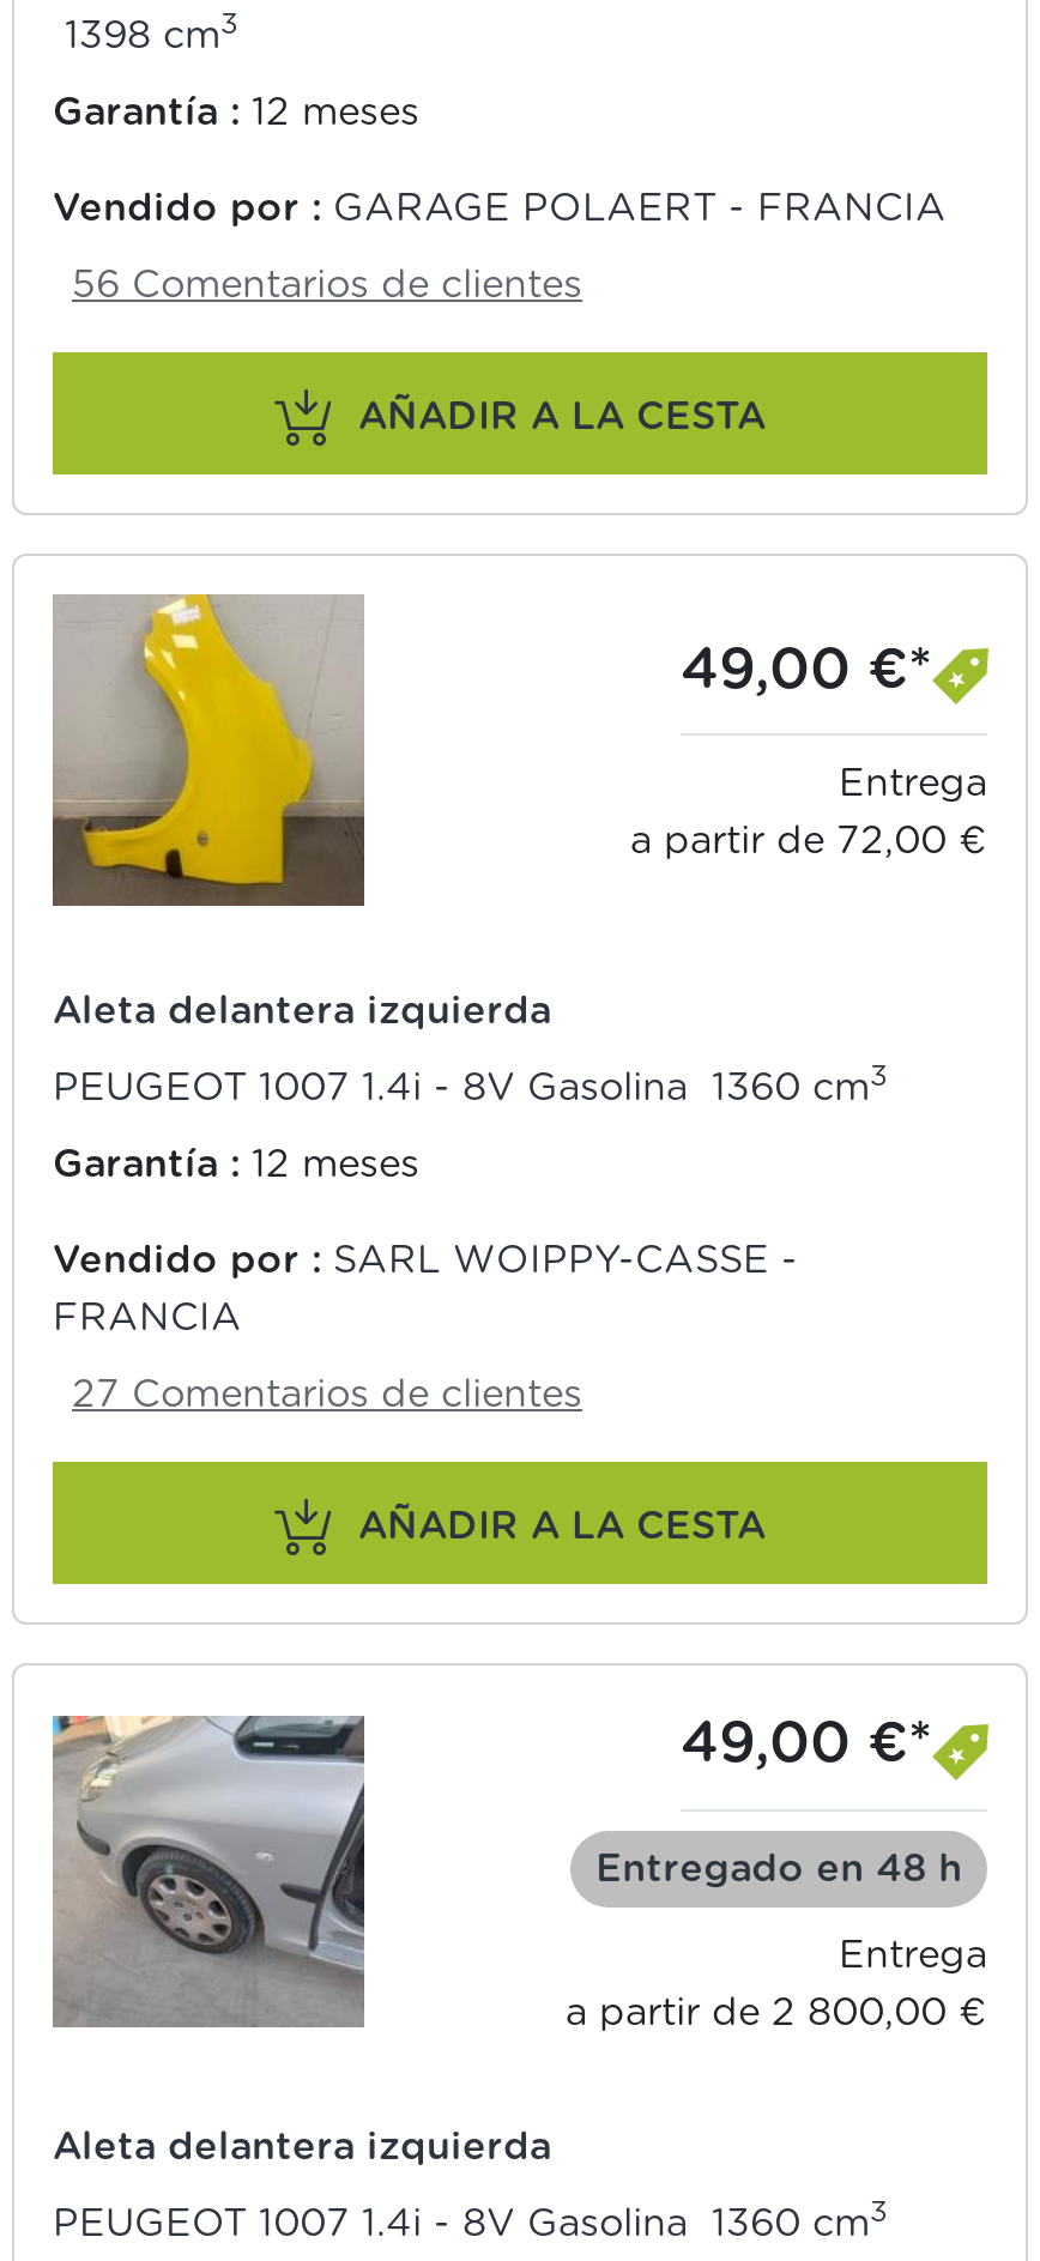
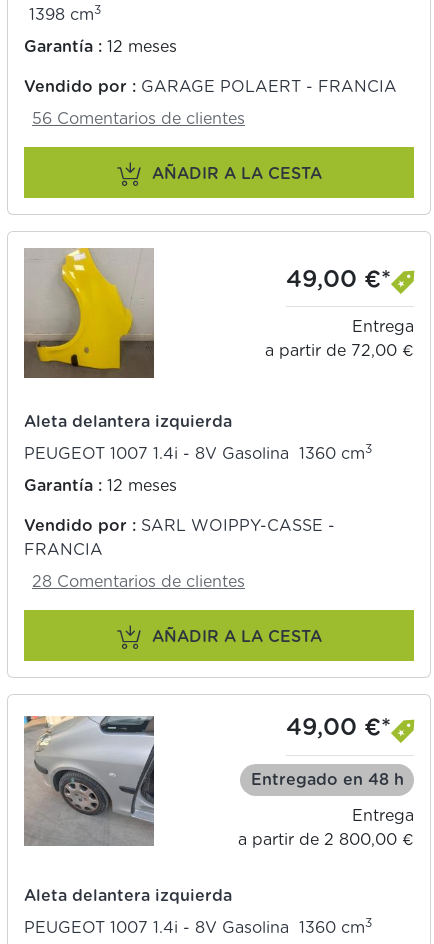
- 27 Comentarios de clientes
+ 28 Comentarios de clientes
